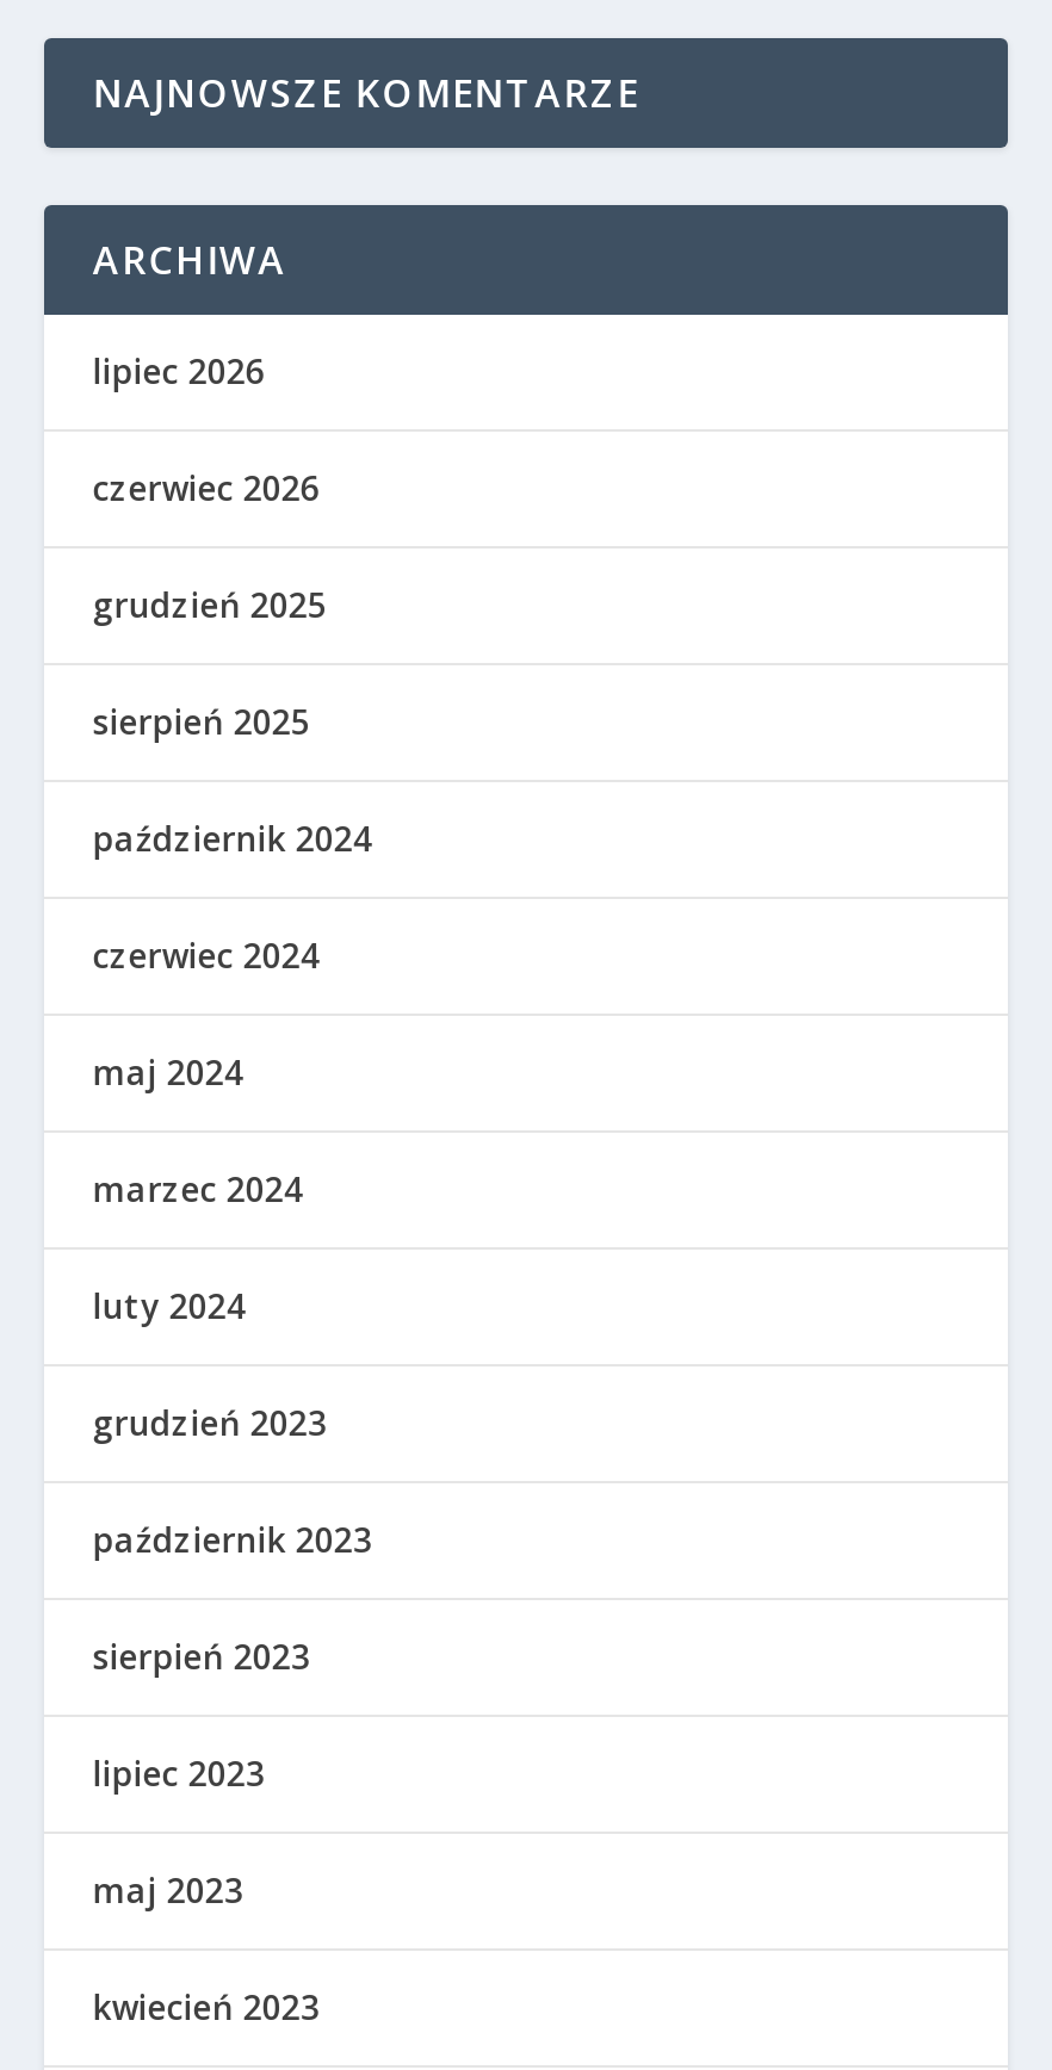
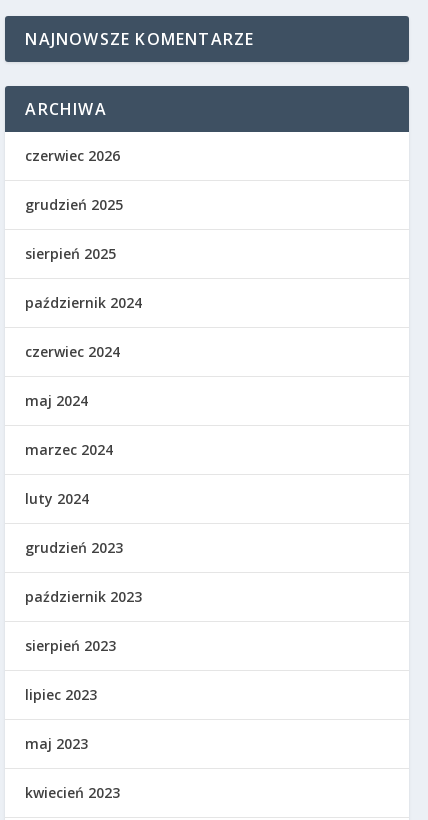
- lipiec 2026
